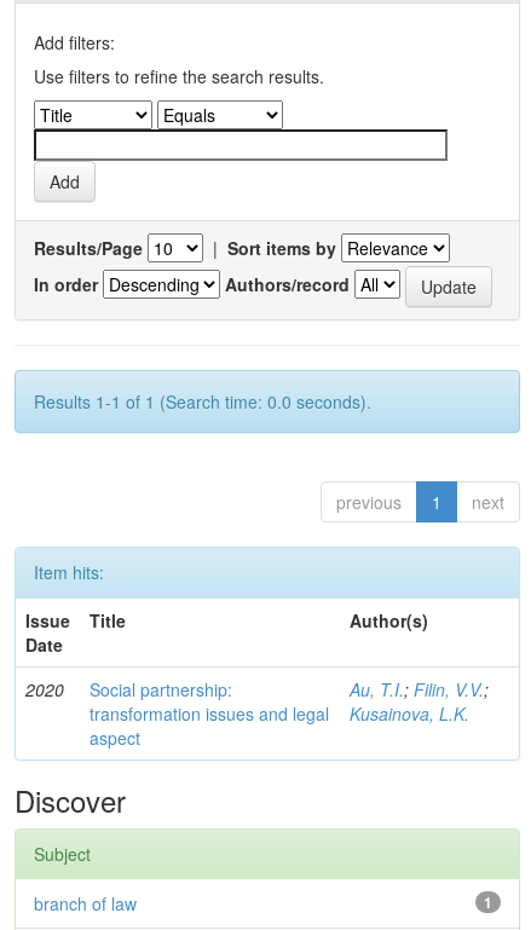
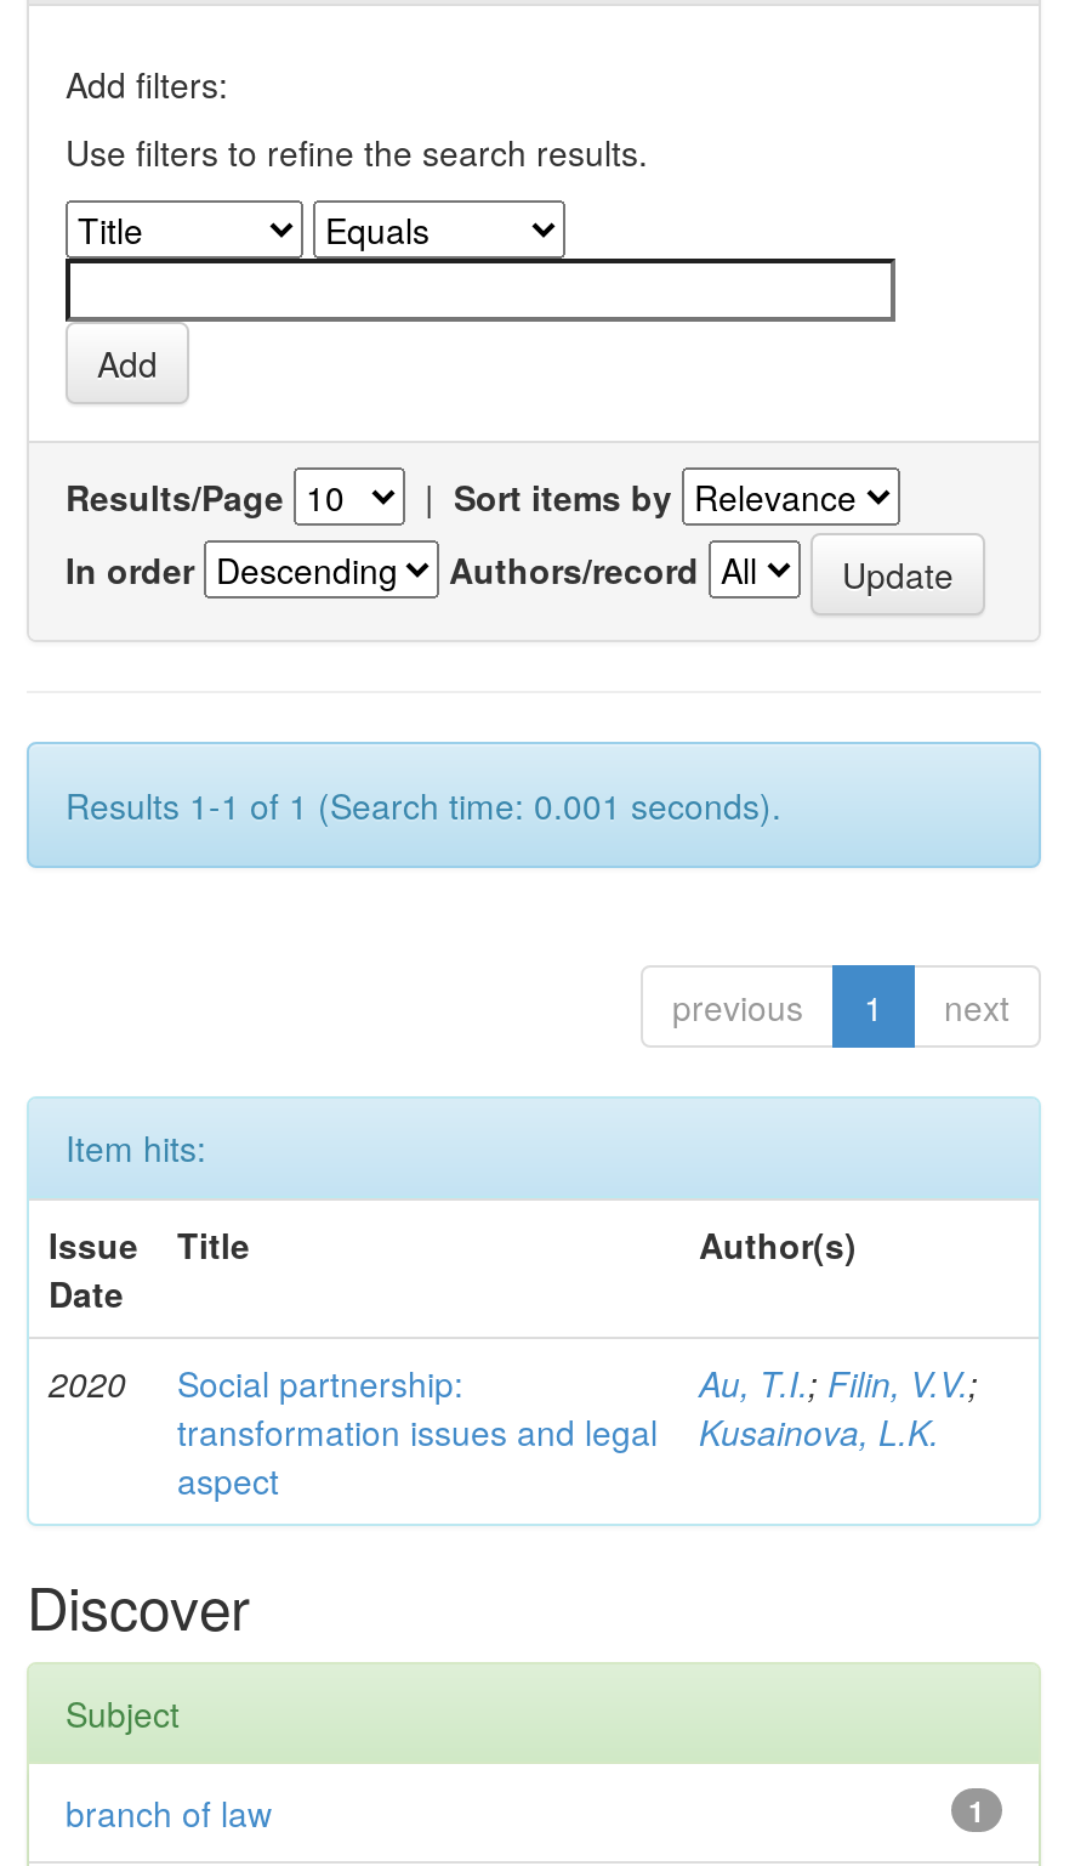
- Results 1-1 of 1 (Search time: 0.0 seconds).
+ Results 1-1 of 1 (Search time: 0.001 seconds).
